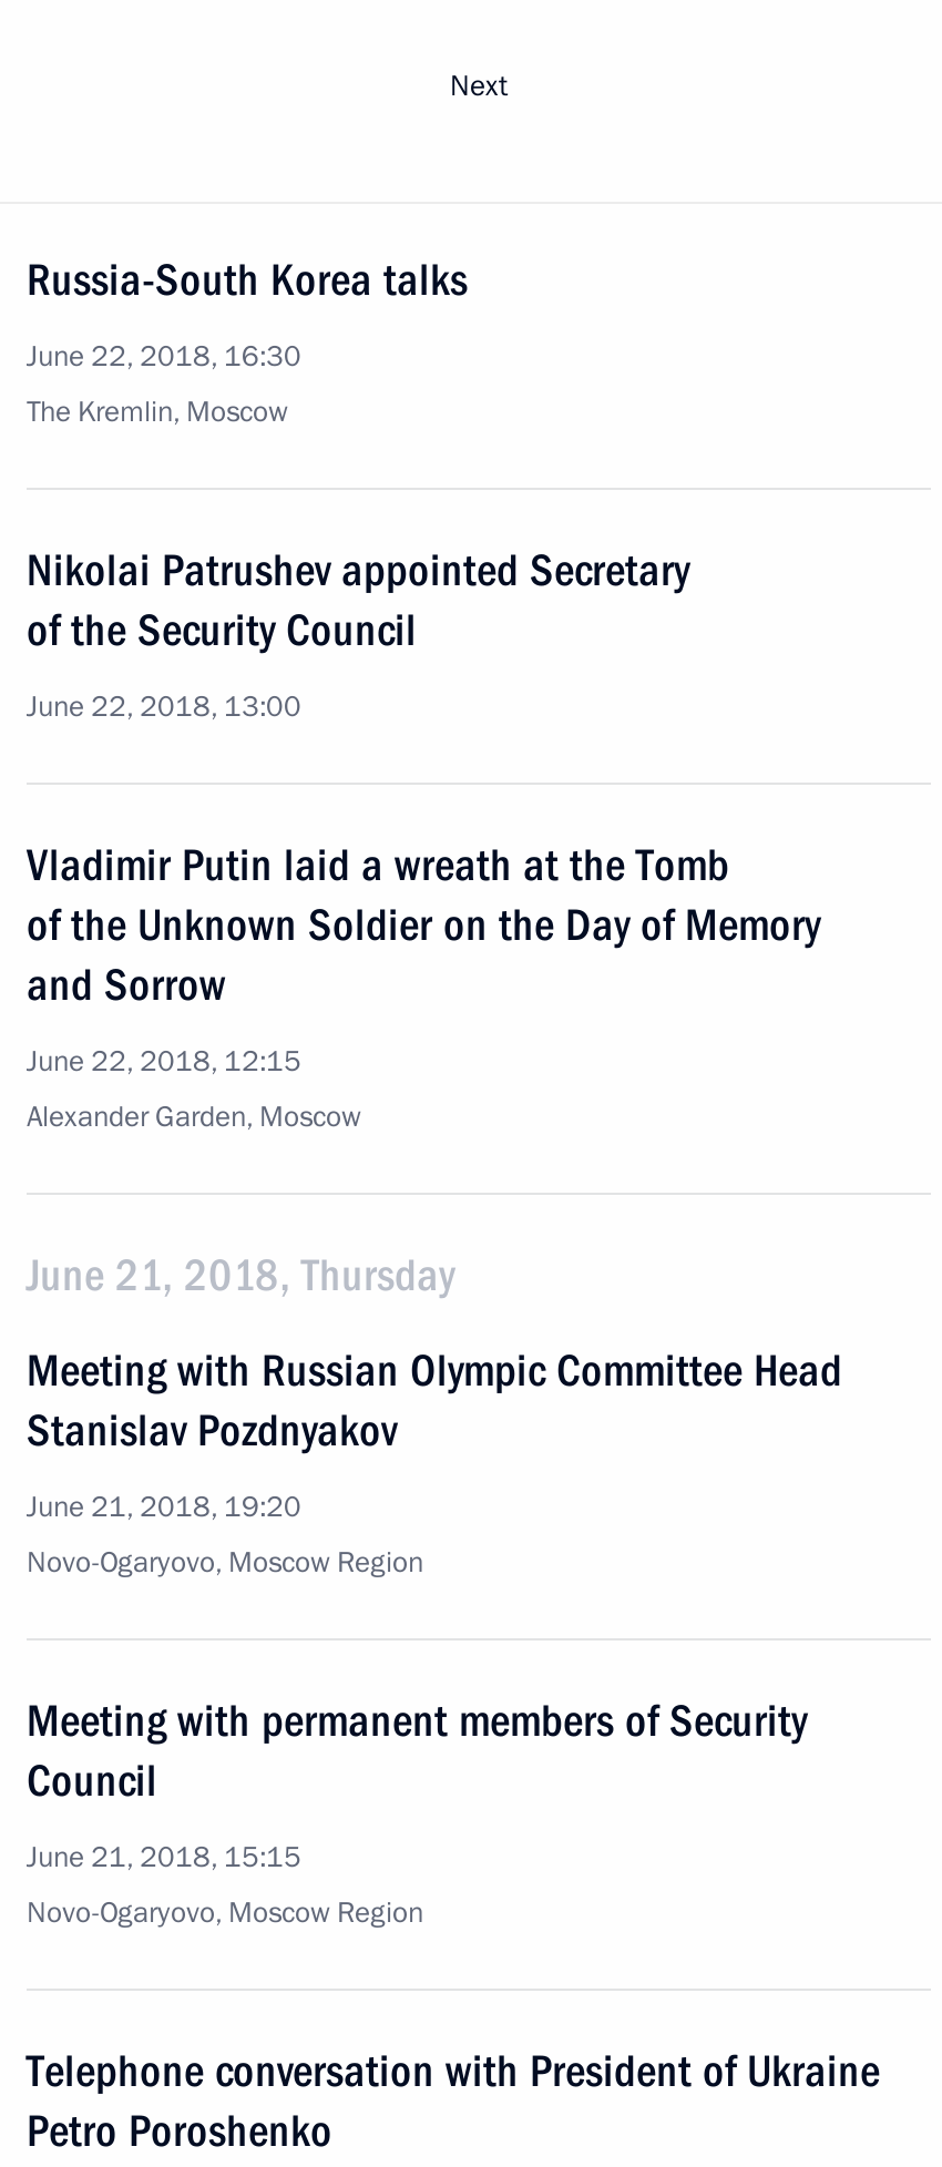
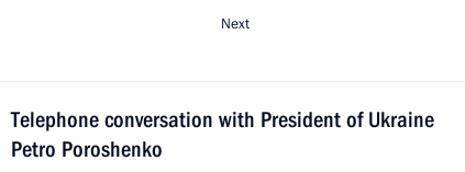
- Russia-South Korea talks
- June 22, 2018, 16:30
- The Kremlin, Moscow
- Nikolai Patrushev appointed Secretary
- of the Security Council
- June 22, 2018, 13:00
- Vladimir Putin laid a wreath at the Tomb
- of the Unknown Soldier on the Day of Memory
- and Sorrow
- June 22, 2018, 12:15
- Alexander Garden, Moscow
- June 21, 2018, Thursday
- Meeting with Russian Olympic Committee Head
- Stanislav Pozdnyakov
- June 21, 2018, 19:20
- Novo-Ogaryovo, Moscow Region
- Meeting with permanent members of Security
- Council
- June 21, 2018, 15:15
- Novo-Ogaryovo, Moscow Region
